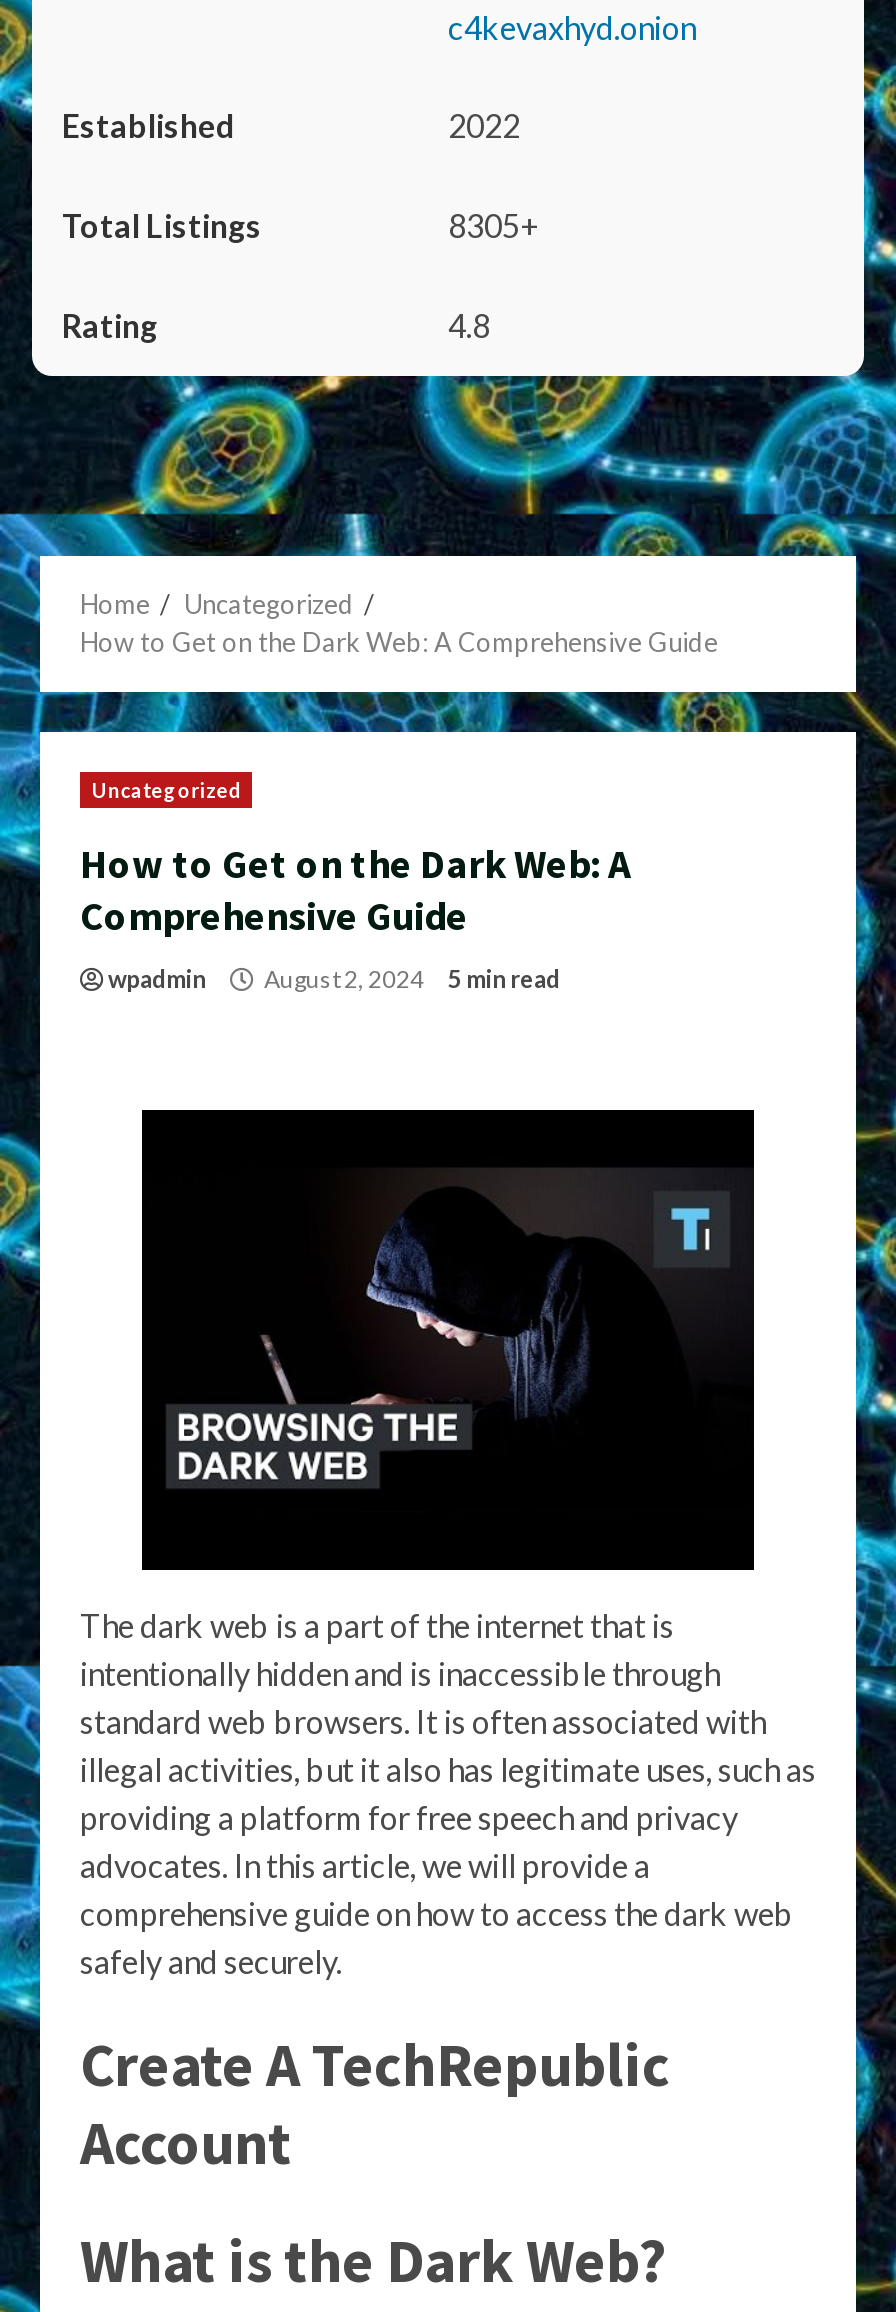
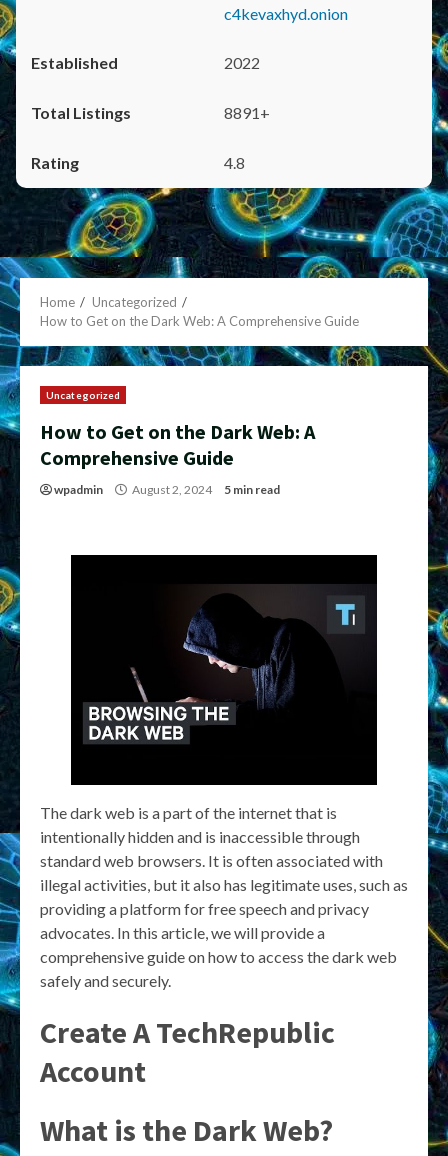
- 8305+
+ 8891+
